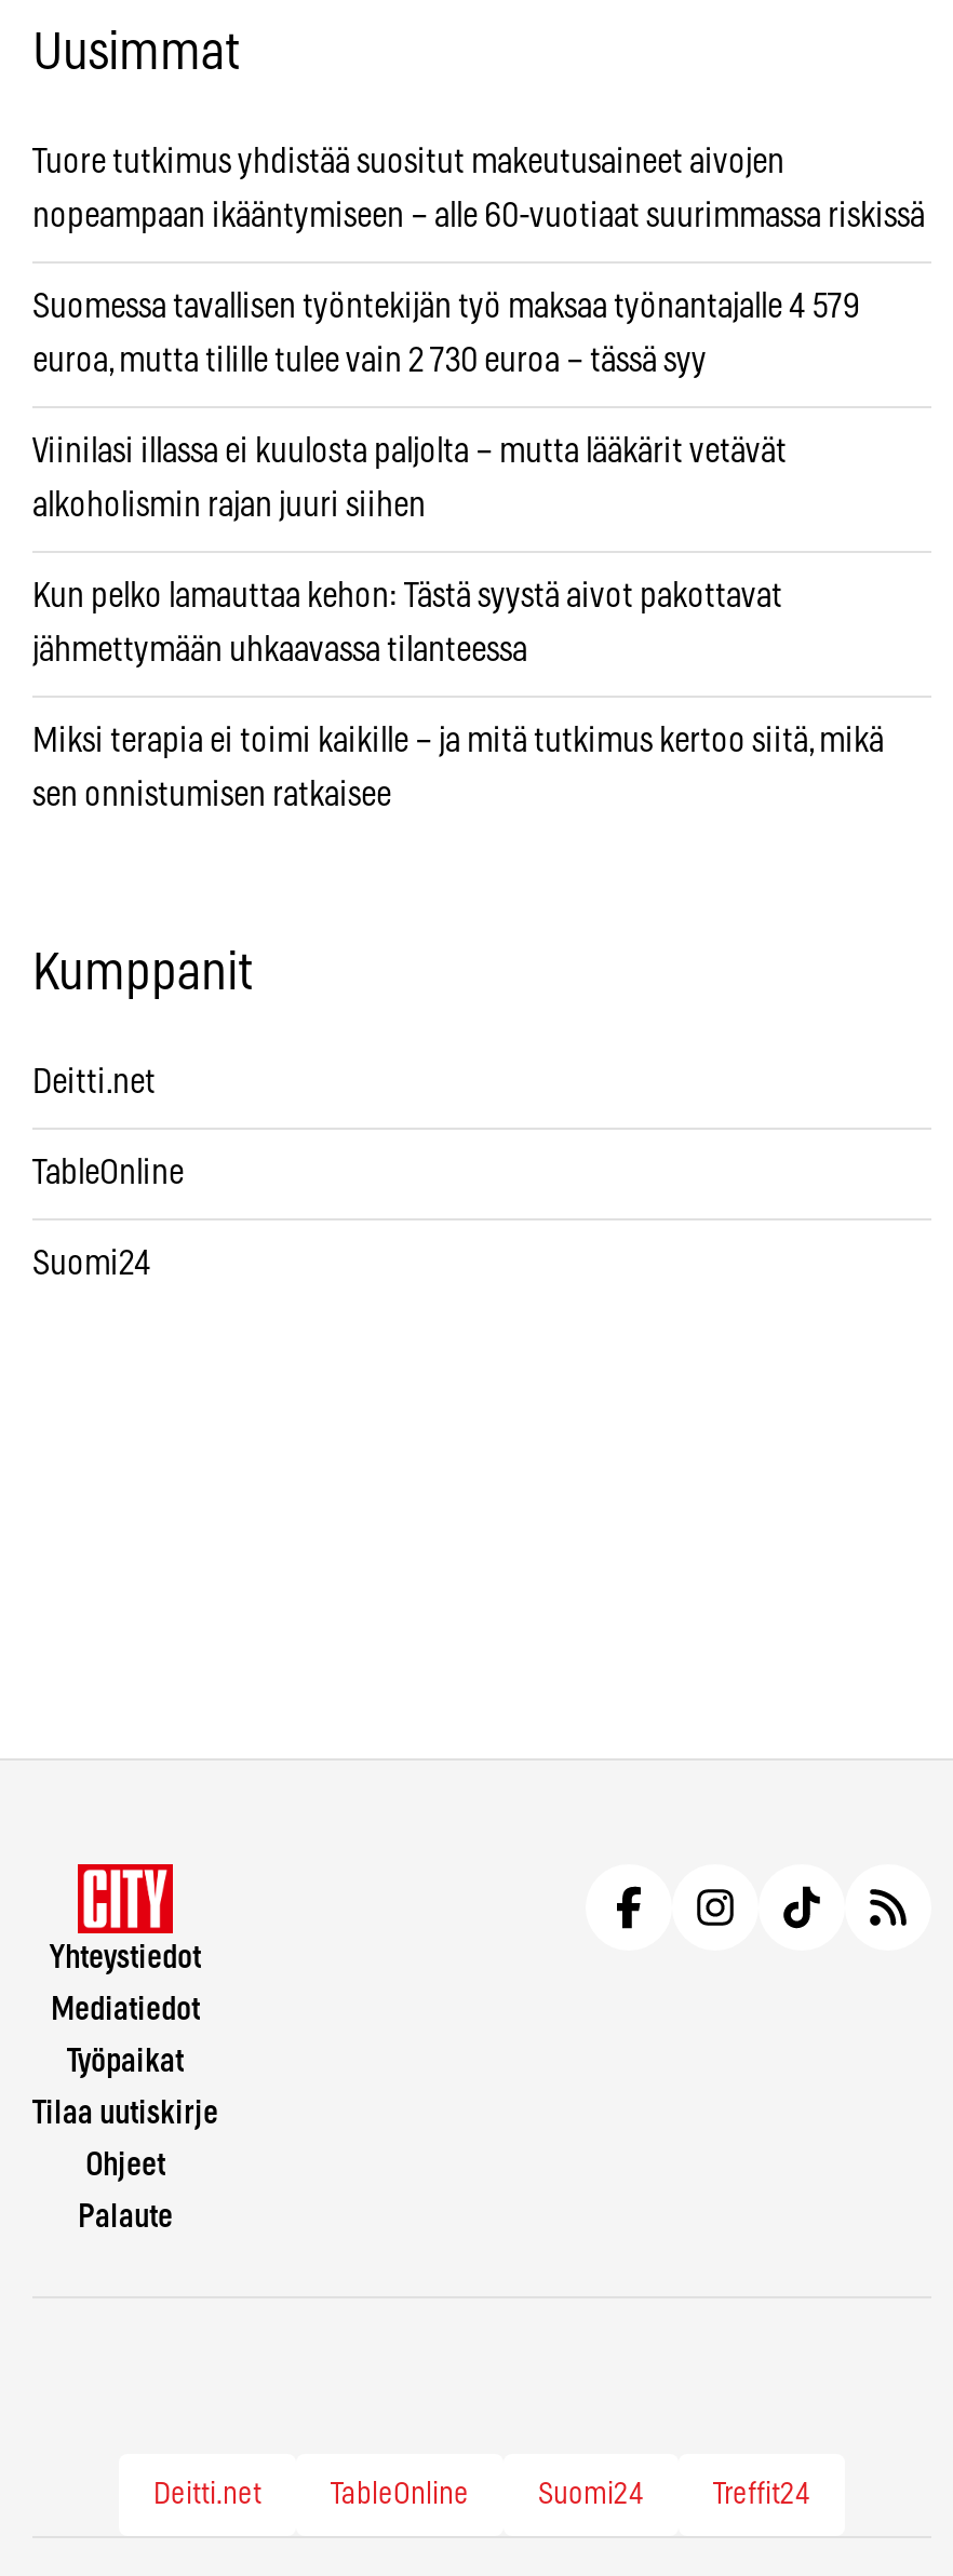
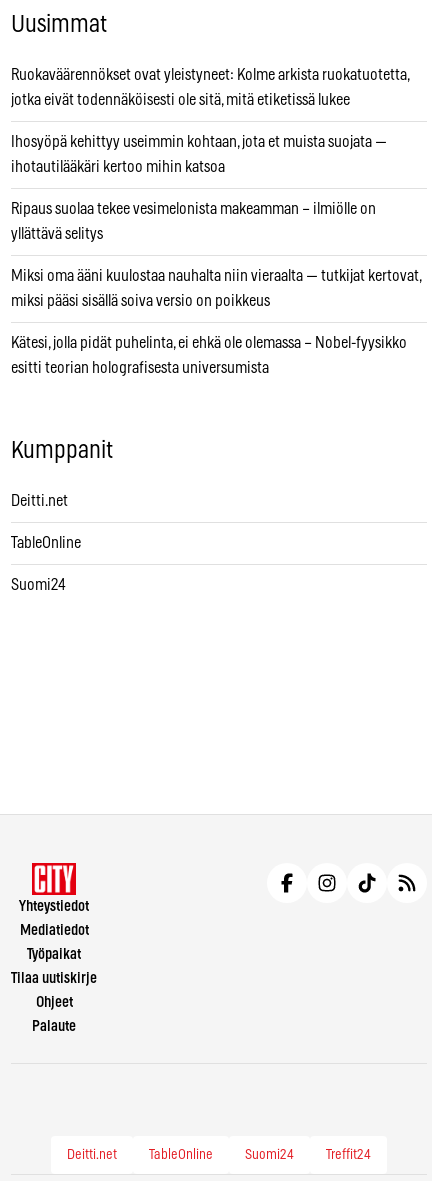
- Tuore tutkimus yhdistää suositut makeutusaineet aivojen
+ Ruokaväärennökset ovat yleistyneet: Kolme arkista ruokatuotetta,

- nopeampaan ikääntymiseen – alle 60-vuotiaat suurimmassa riskissä
+ jotka eivät todennäköisesti ole sitä, mitä etiketissä lukee

- Suomessa tavallisen työntekijän työ maksaa työnantajalle 4 579
+ Ihosyöpä kehittyy useimmin kohtaan, jota et muista suojata —

- euroa, mutta tilille tulee vain 2 730 euroa – tässä syy
+ ihotautilääkäri kertoo mihin katsoa

- Viinilasi illassa ei kuulosta paljolta – mutta lääkärit vetävät
+ Ripaus suolaa tekee vesimelonista makeamman – ilmiölle on

- alkoholismin rajan juuri siihen
+ yllättävä selitys

- Kun pelko lamauttaa kehon: Tästä syystä aivot pakottavat
+ Miksi oma ääni kuulostaa nauhalta niin vieraalta — tutkijat kertovat,

- jähmettymään uhkaavassa tilanteessa
+ miksi pääsi sisällä soiva versio on poikkeus

- Miksi terapia ei toimi kaikille – ja mitä tutkimus kertoo siitä, mikä
+ Kätesi, jolla pidät puhelinta, ei ehkä ole olemassa – Nobel-fyysikko

- sen onnistumisen ratkaisee
+ esitti teorian holografisesta universumista
